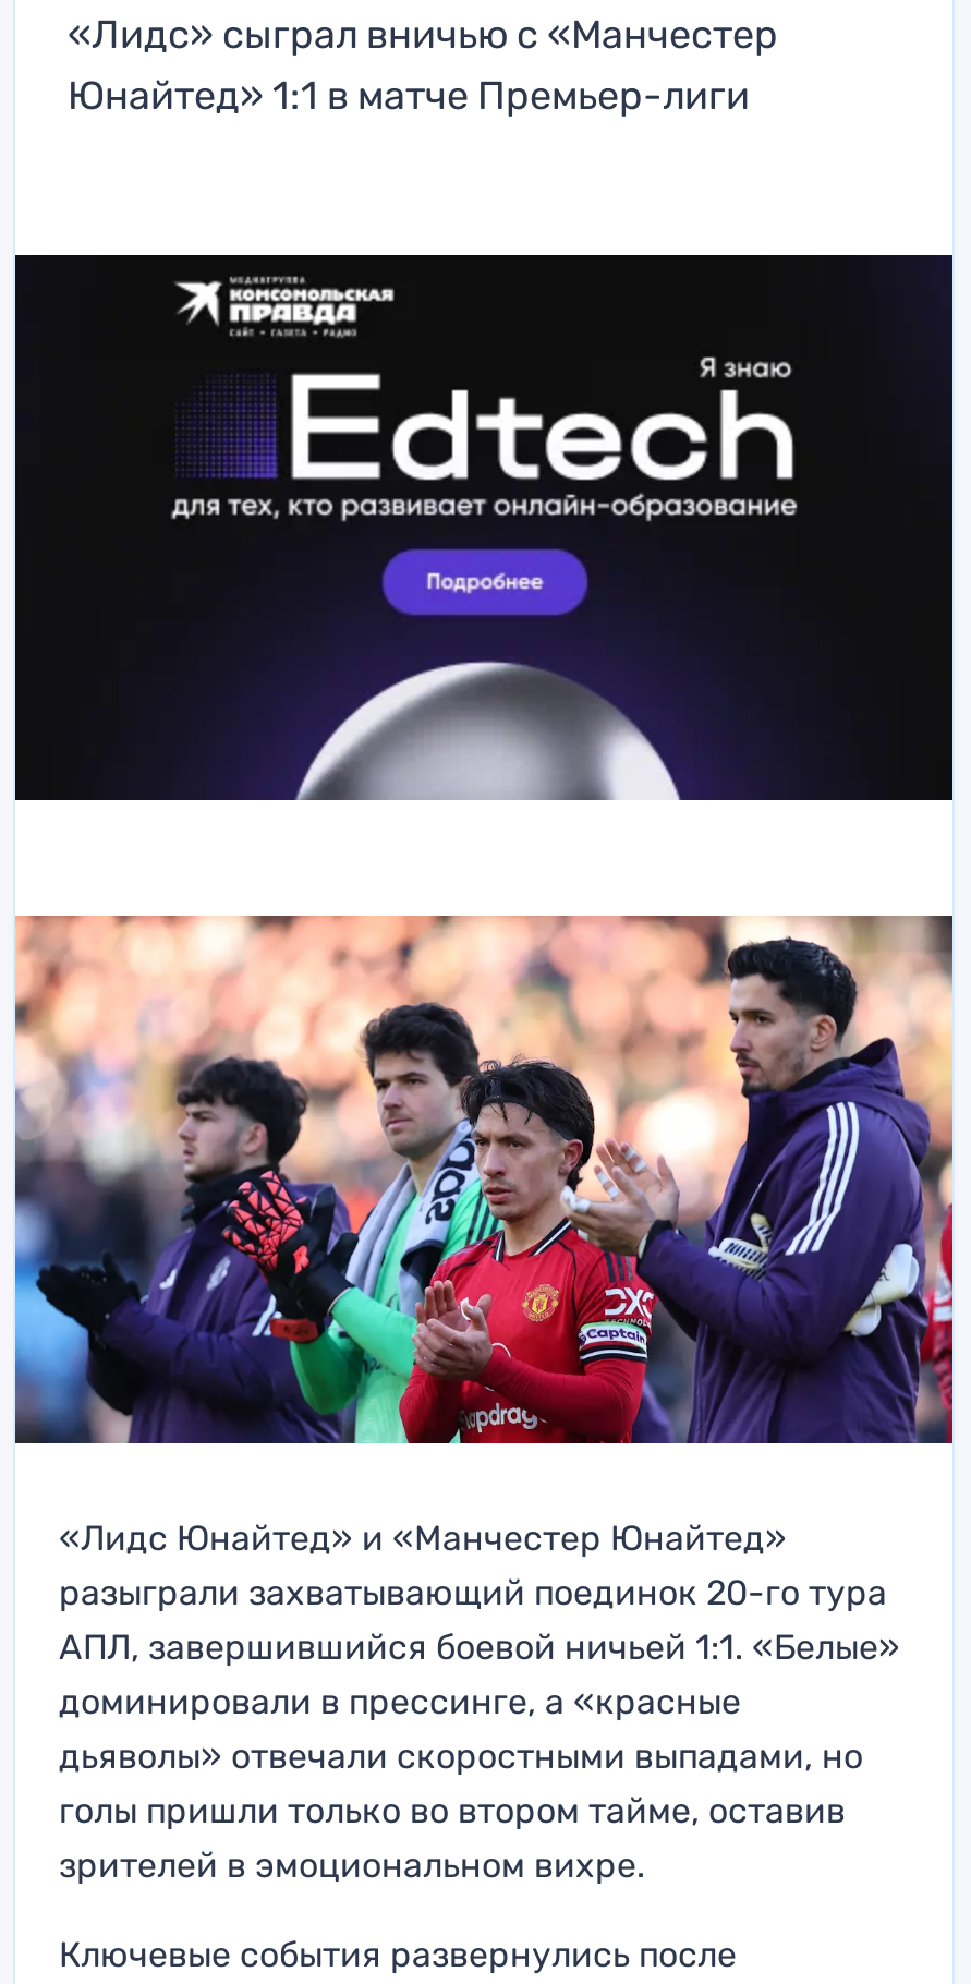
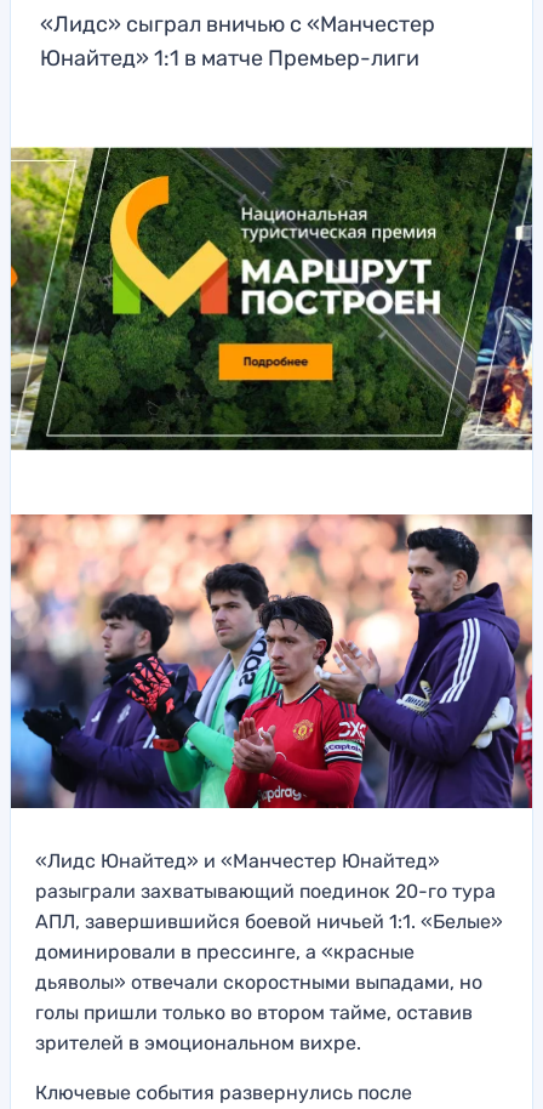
- [image]
+ [image]
